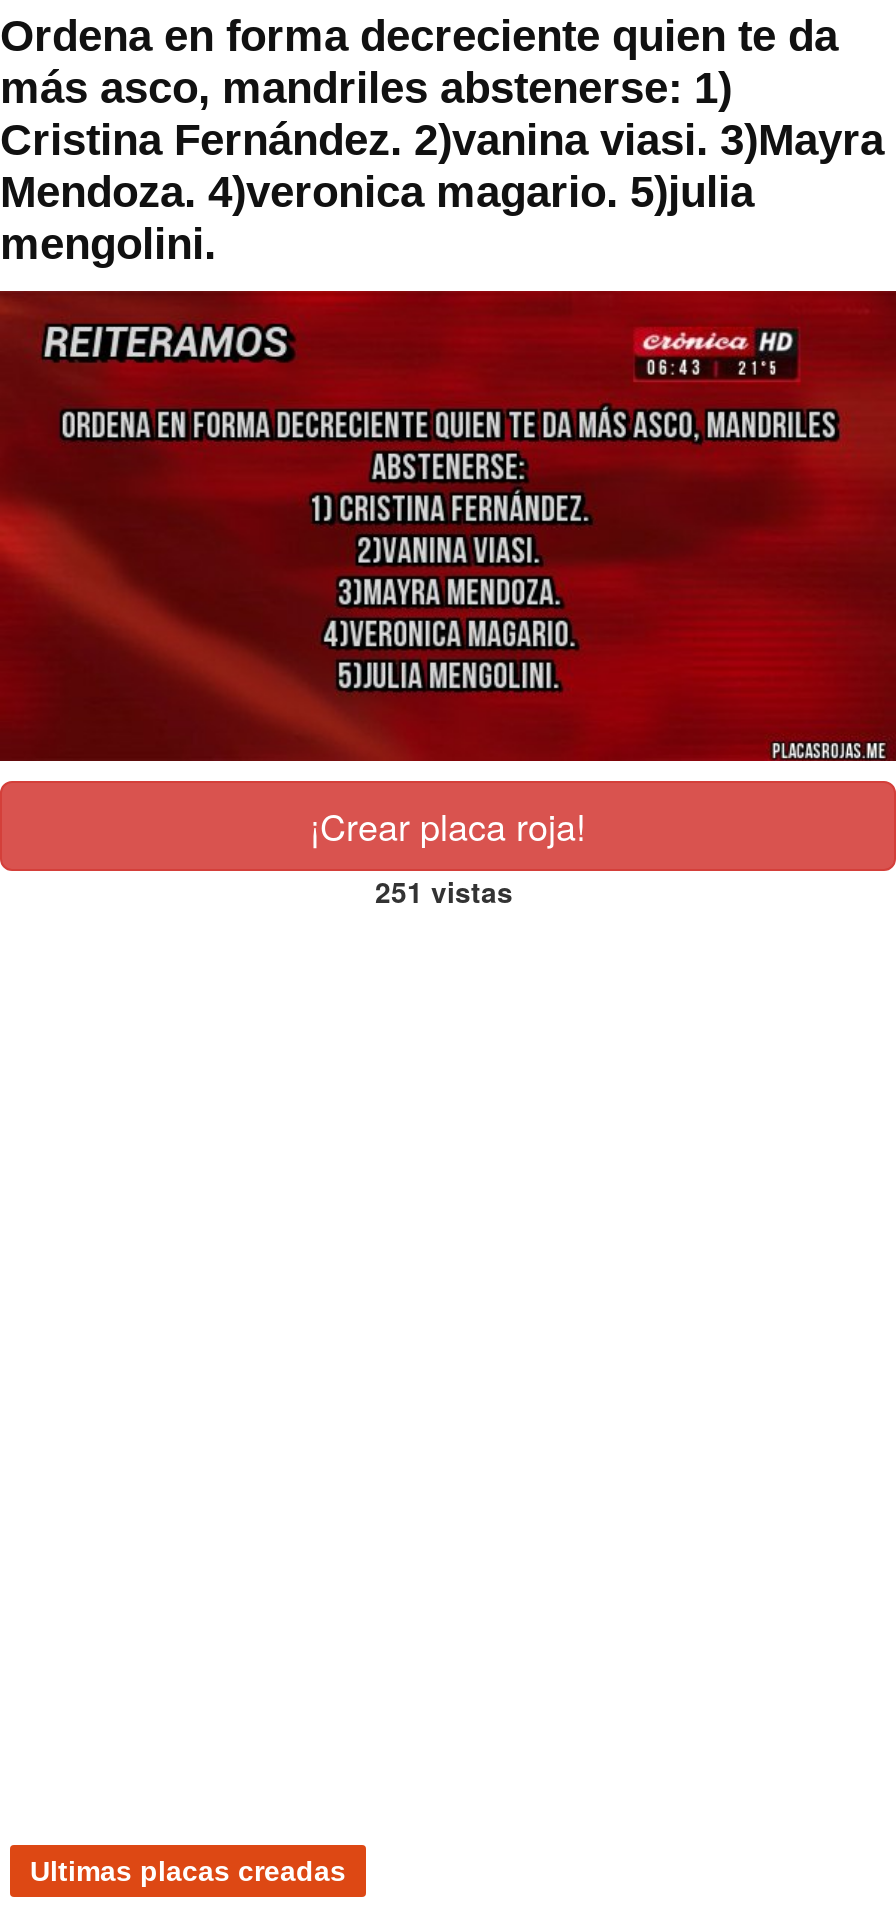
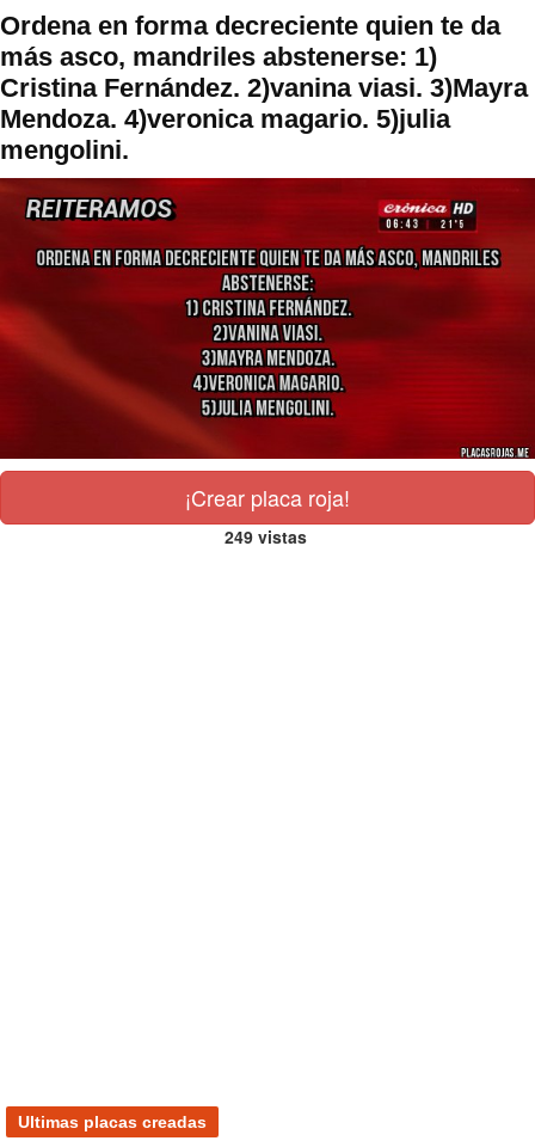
- 251 vistas
+ 249 vistas
